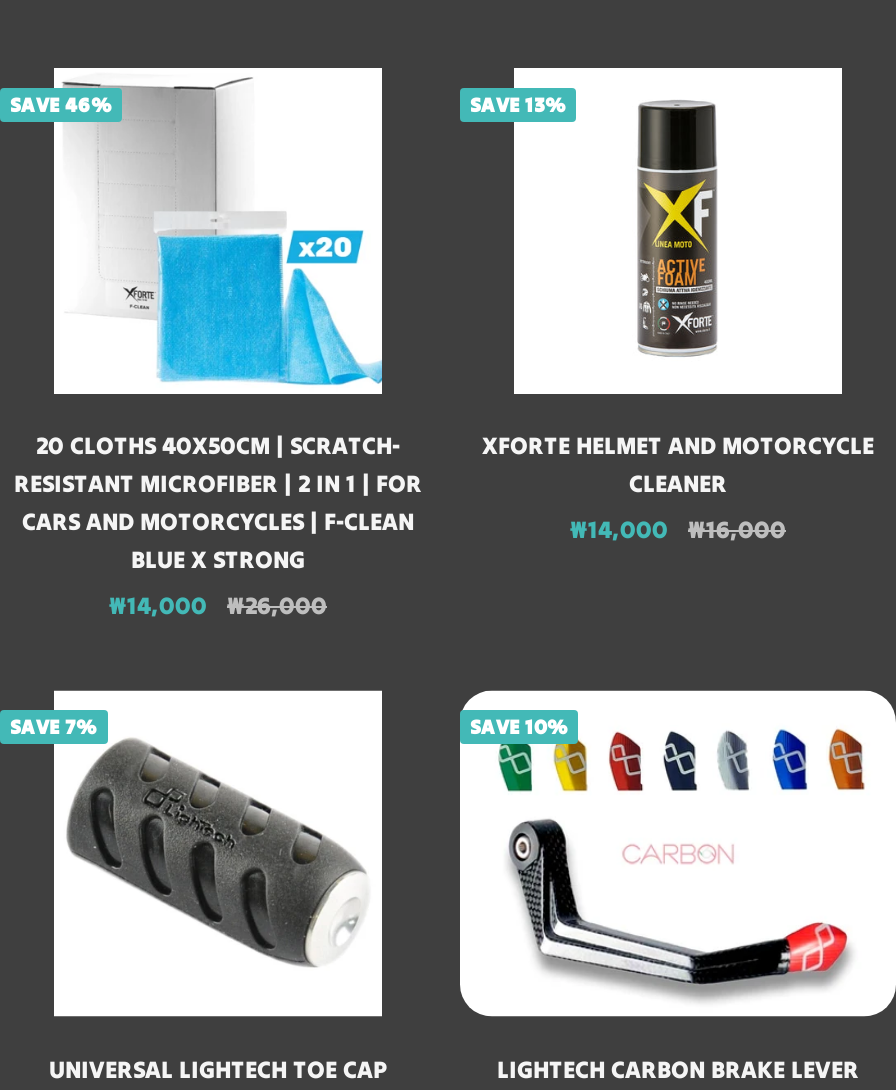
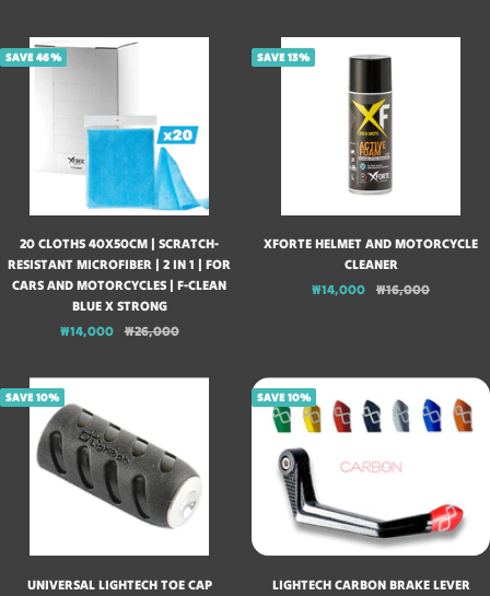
- SAVE 7%
+ SAVE 10%
